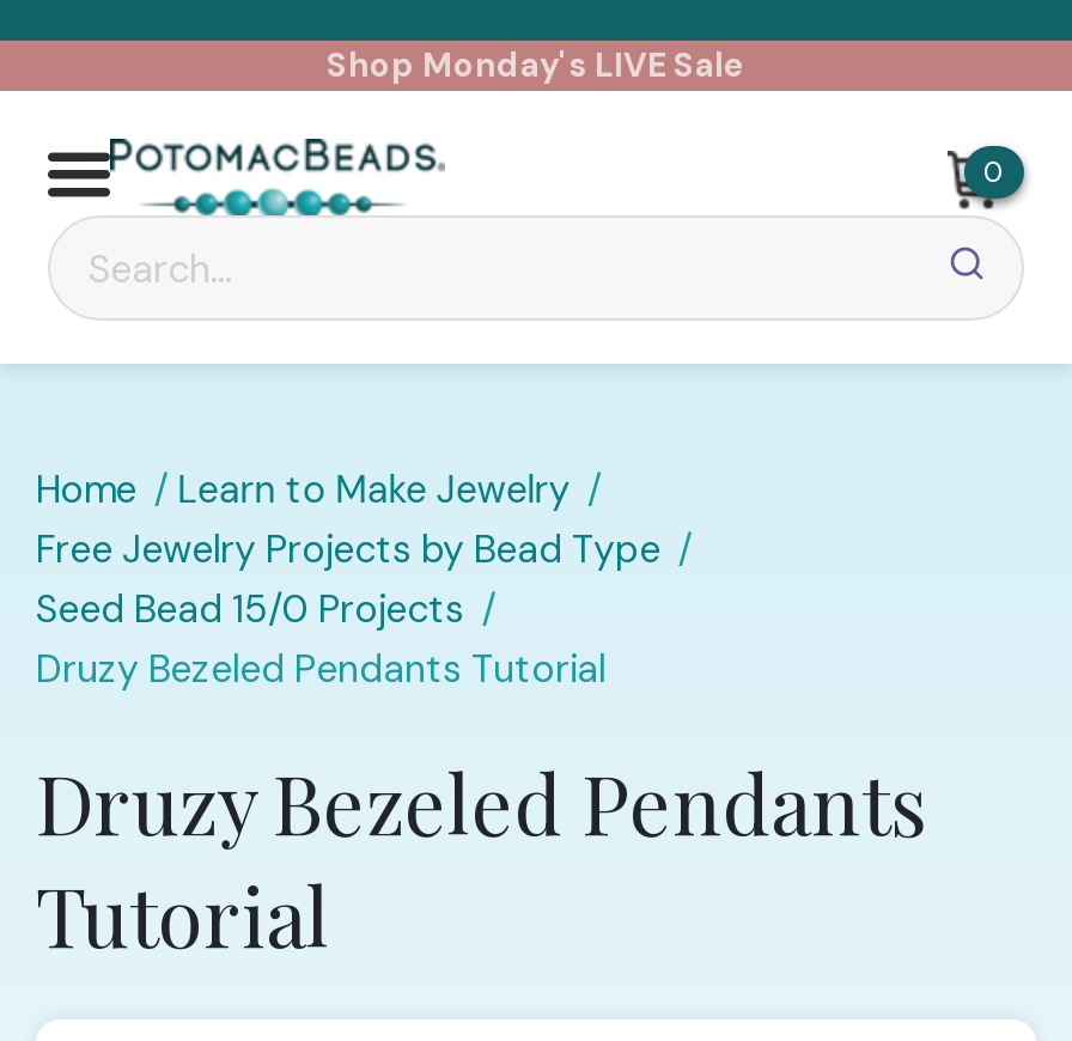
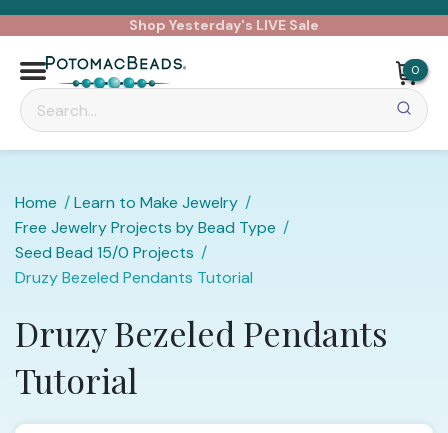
- Shop Monday's LIVE Sale
+ Shop Yesterday's LIVE Sale
